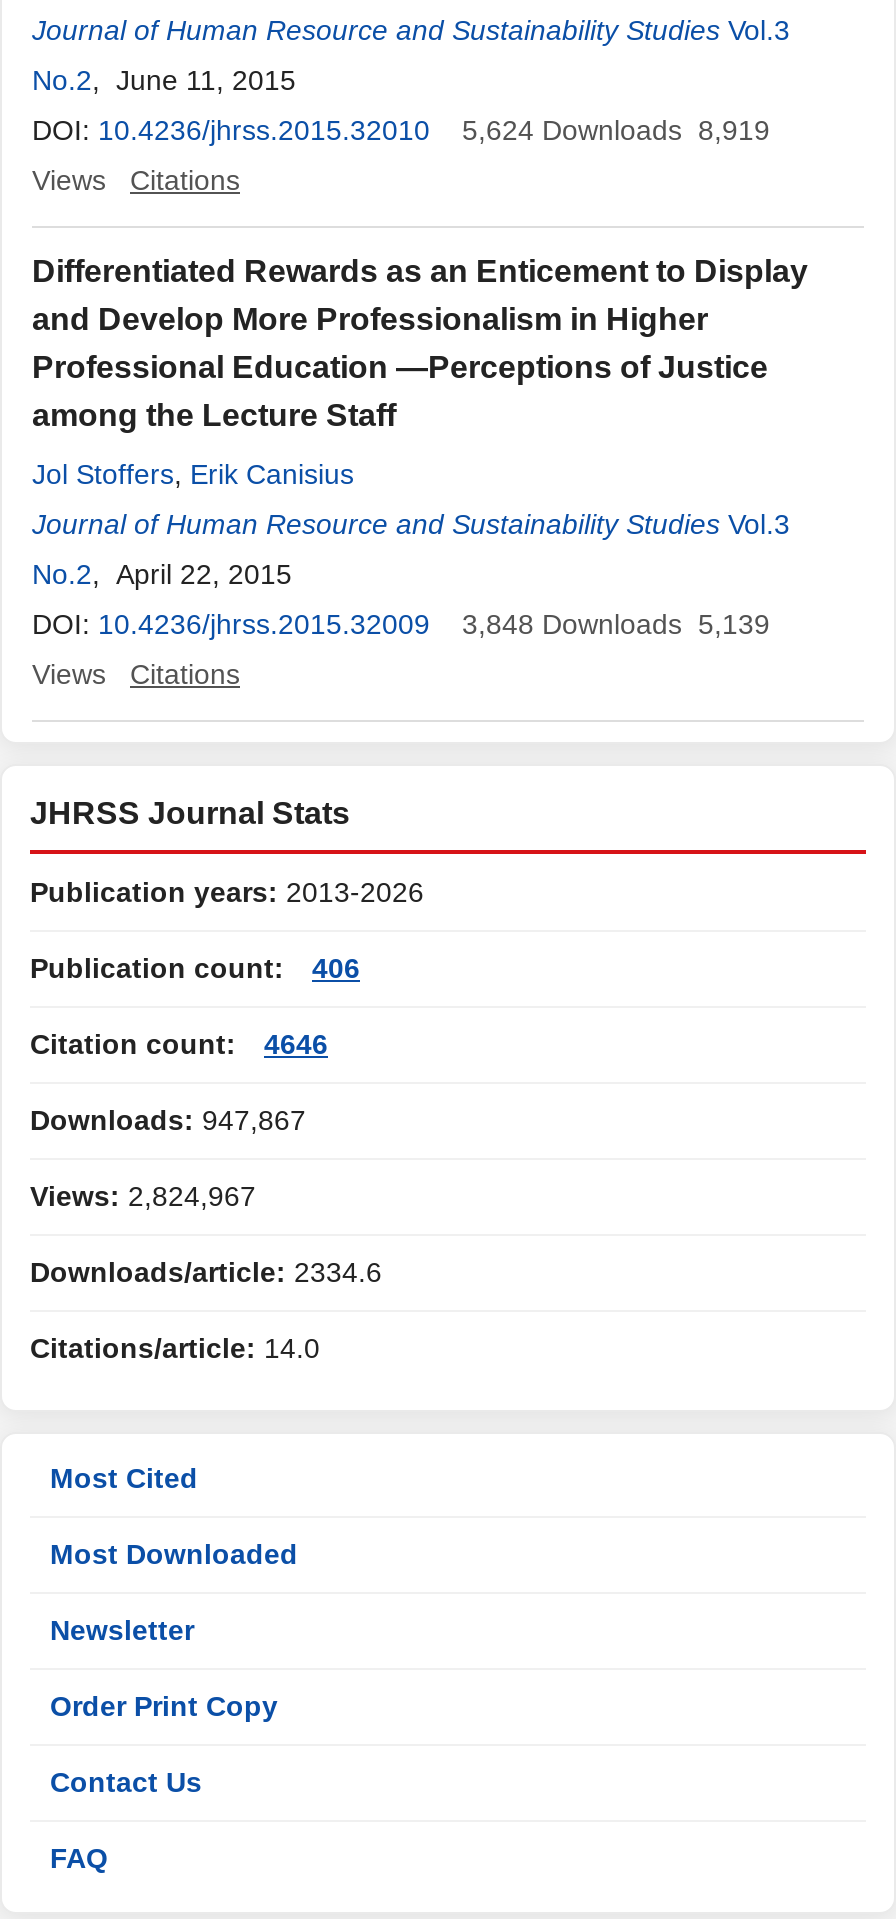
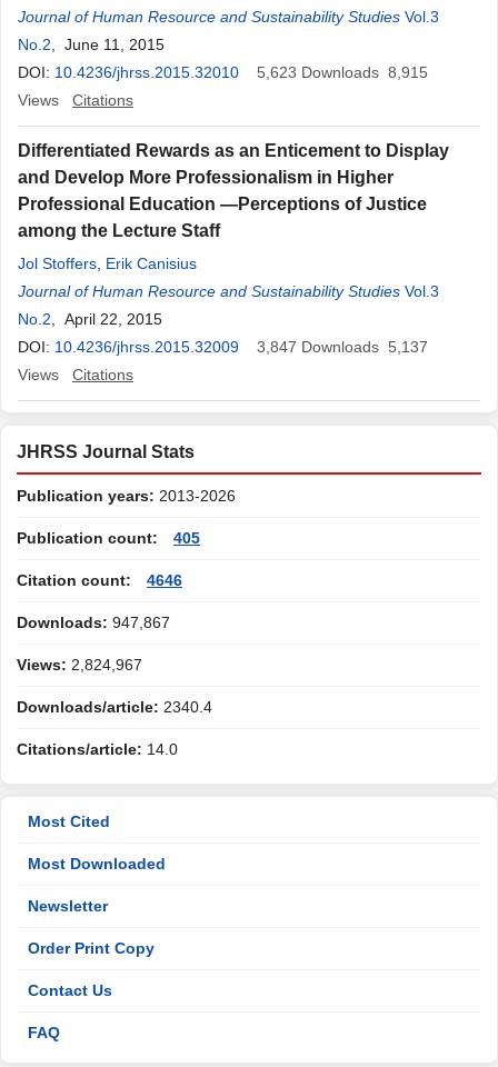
- DOI: 10.4236/jhrss.2015.32010 5,624 Downloads 8,919
+ DOI: 10.4236/jhrss.2015.32010 5,623 Downloads 8,915

- DOI: 10.4236/jhrss.2015.32009 3,848 Downloads 5,139
+ DOI: 10.4236/jhrss.2015.32009 3,847 Downloads 5,137

- Publication count: 406
+ Publication count: 405

- Downloads/article: 2334.6
+ Downloads/article: 2340.4
